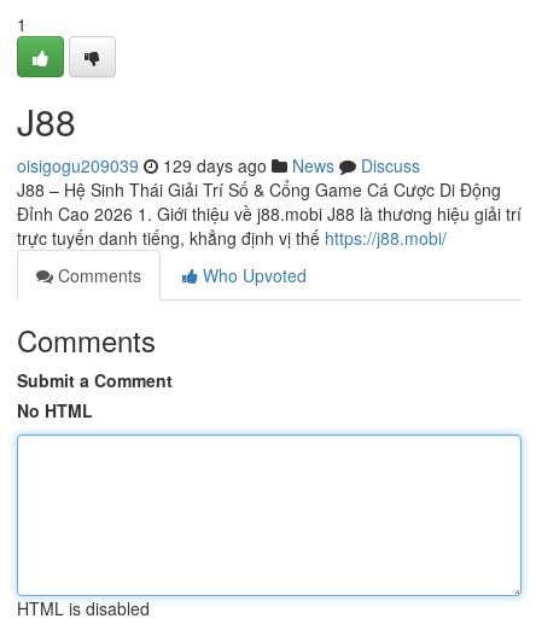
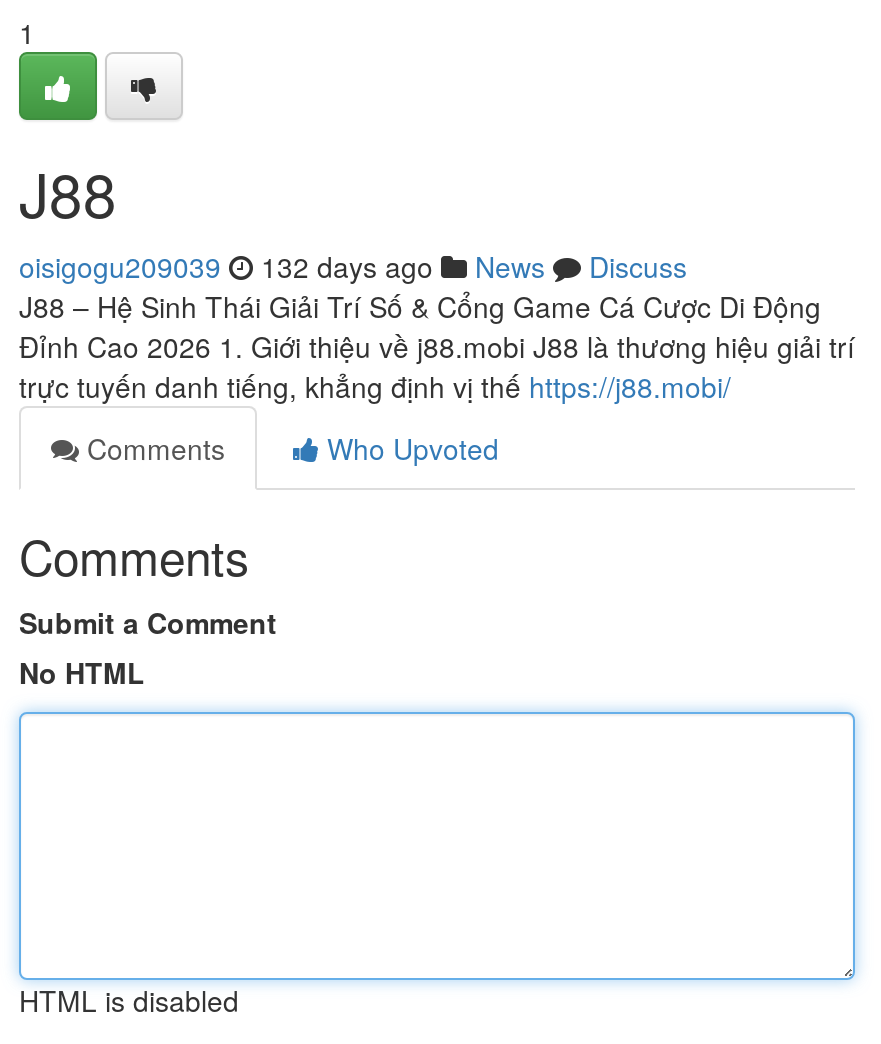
- oisigogu209039 129 days ago News Discuss
+ oisigogu209039 132 days ago News Discuss
